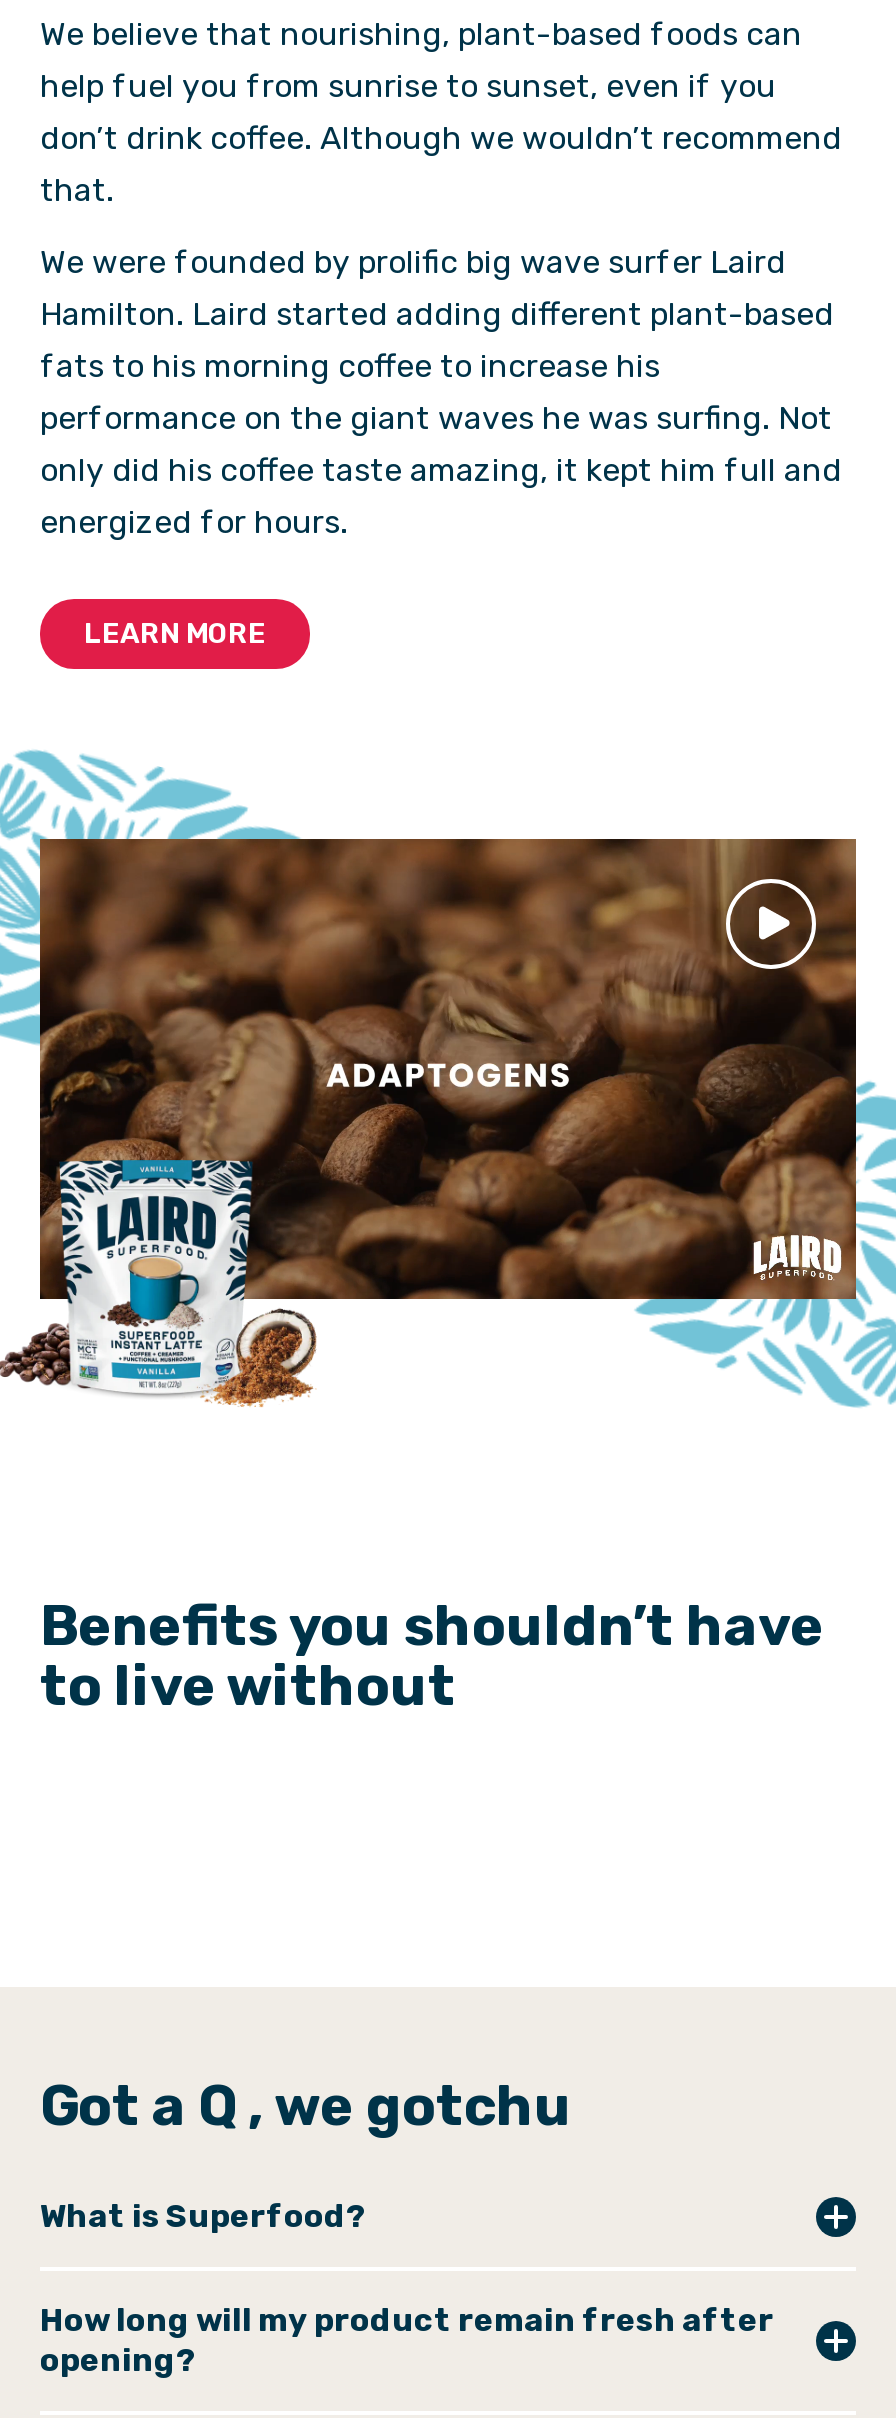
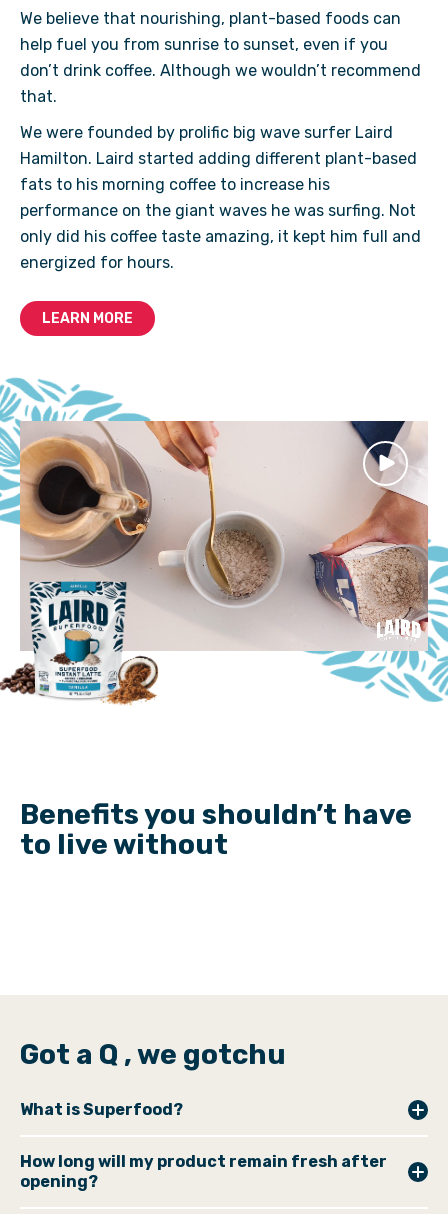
- [image]
+ [image]
